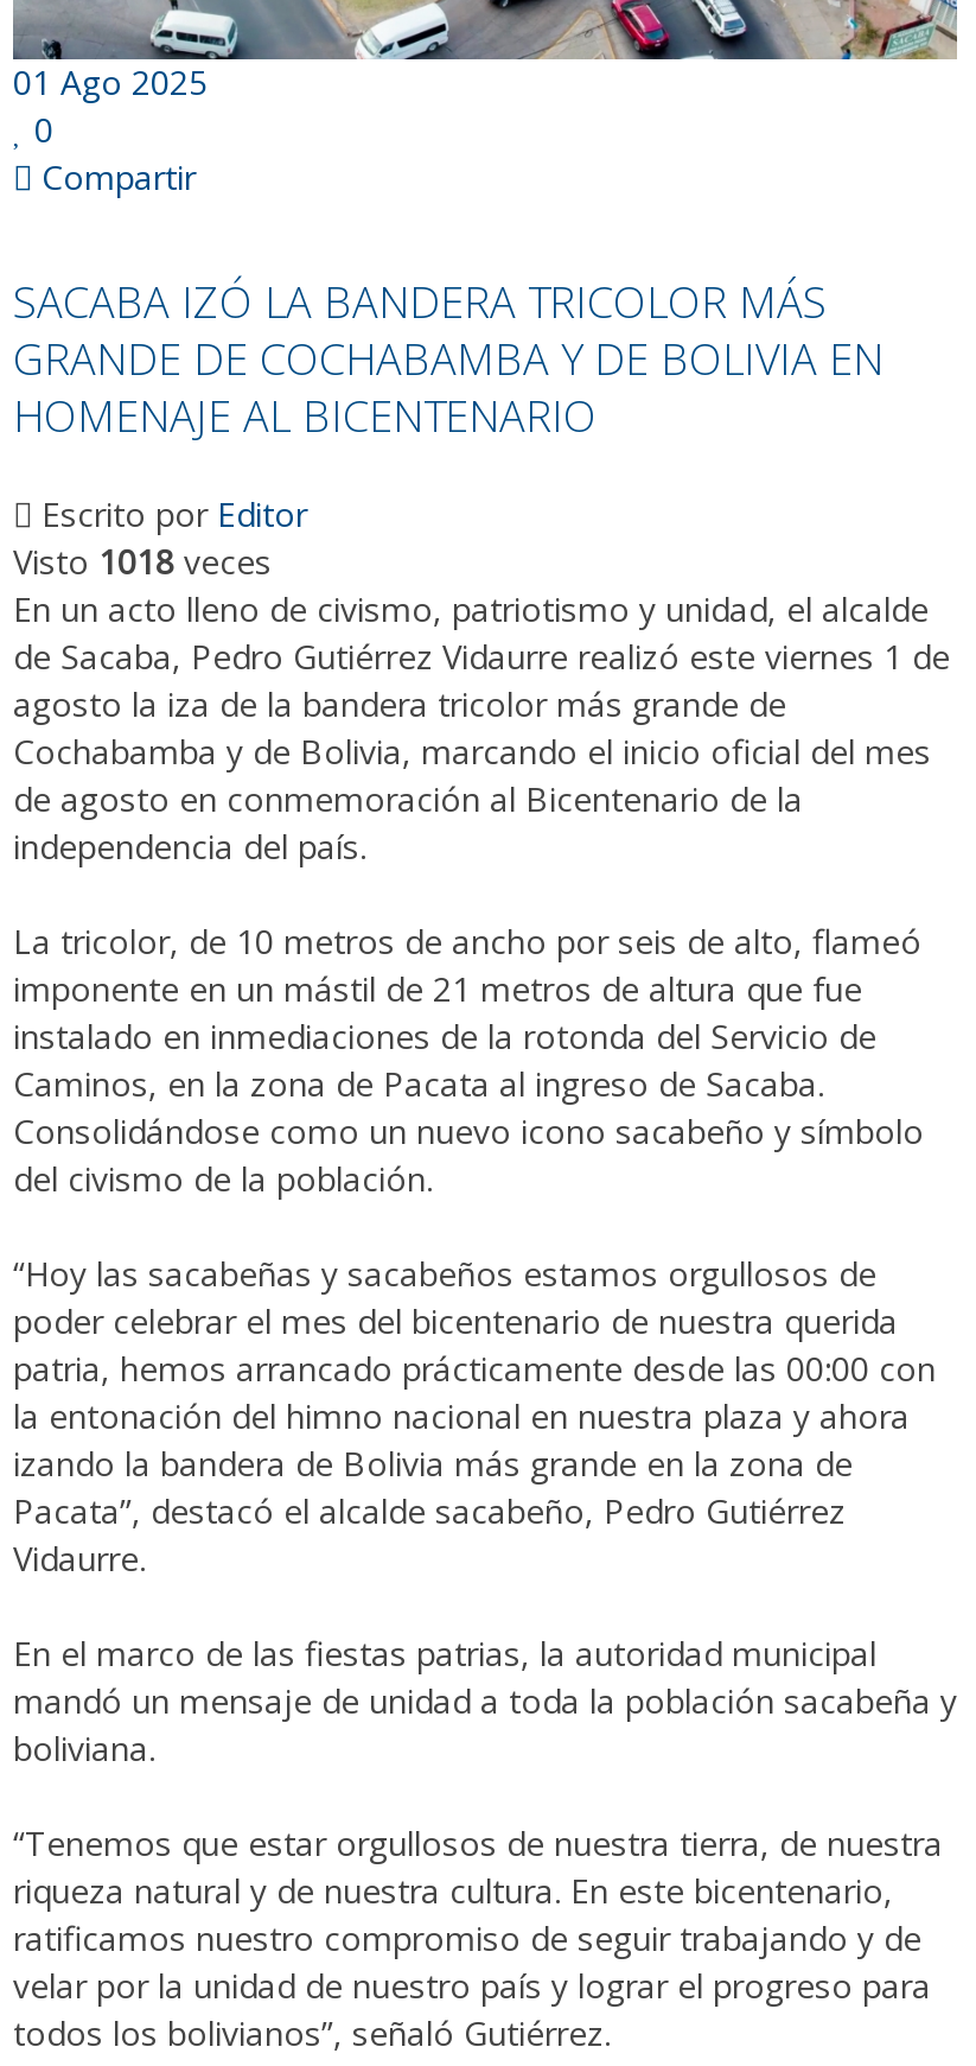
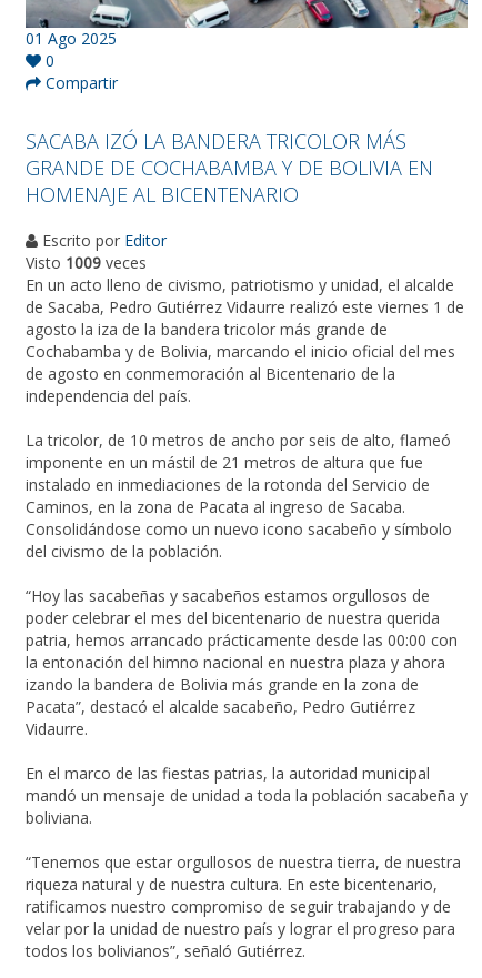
- Visto 1018 veces
+ Visto 1009 veces
